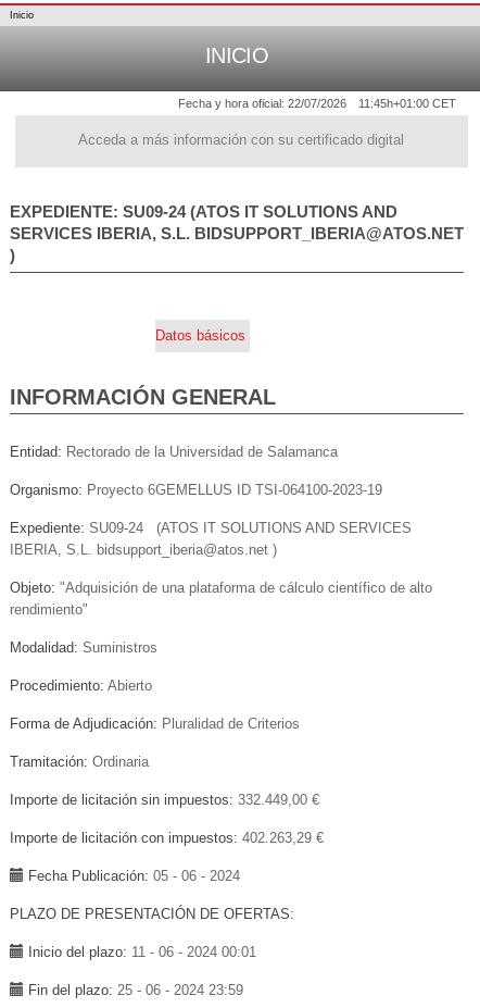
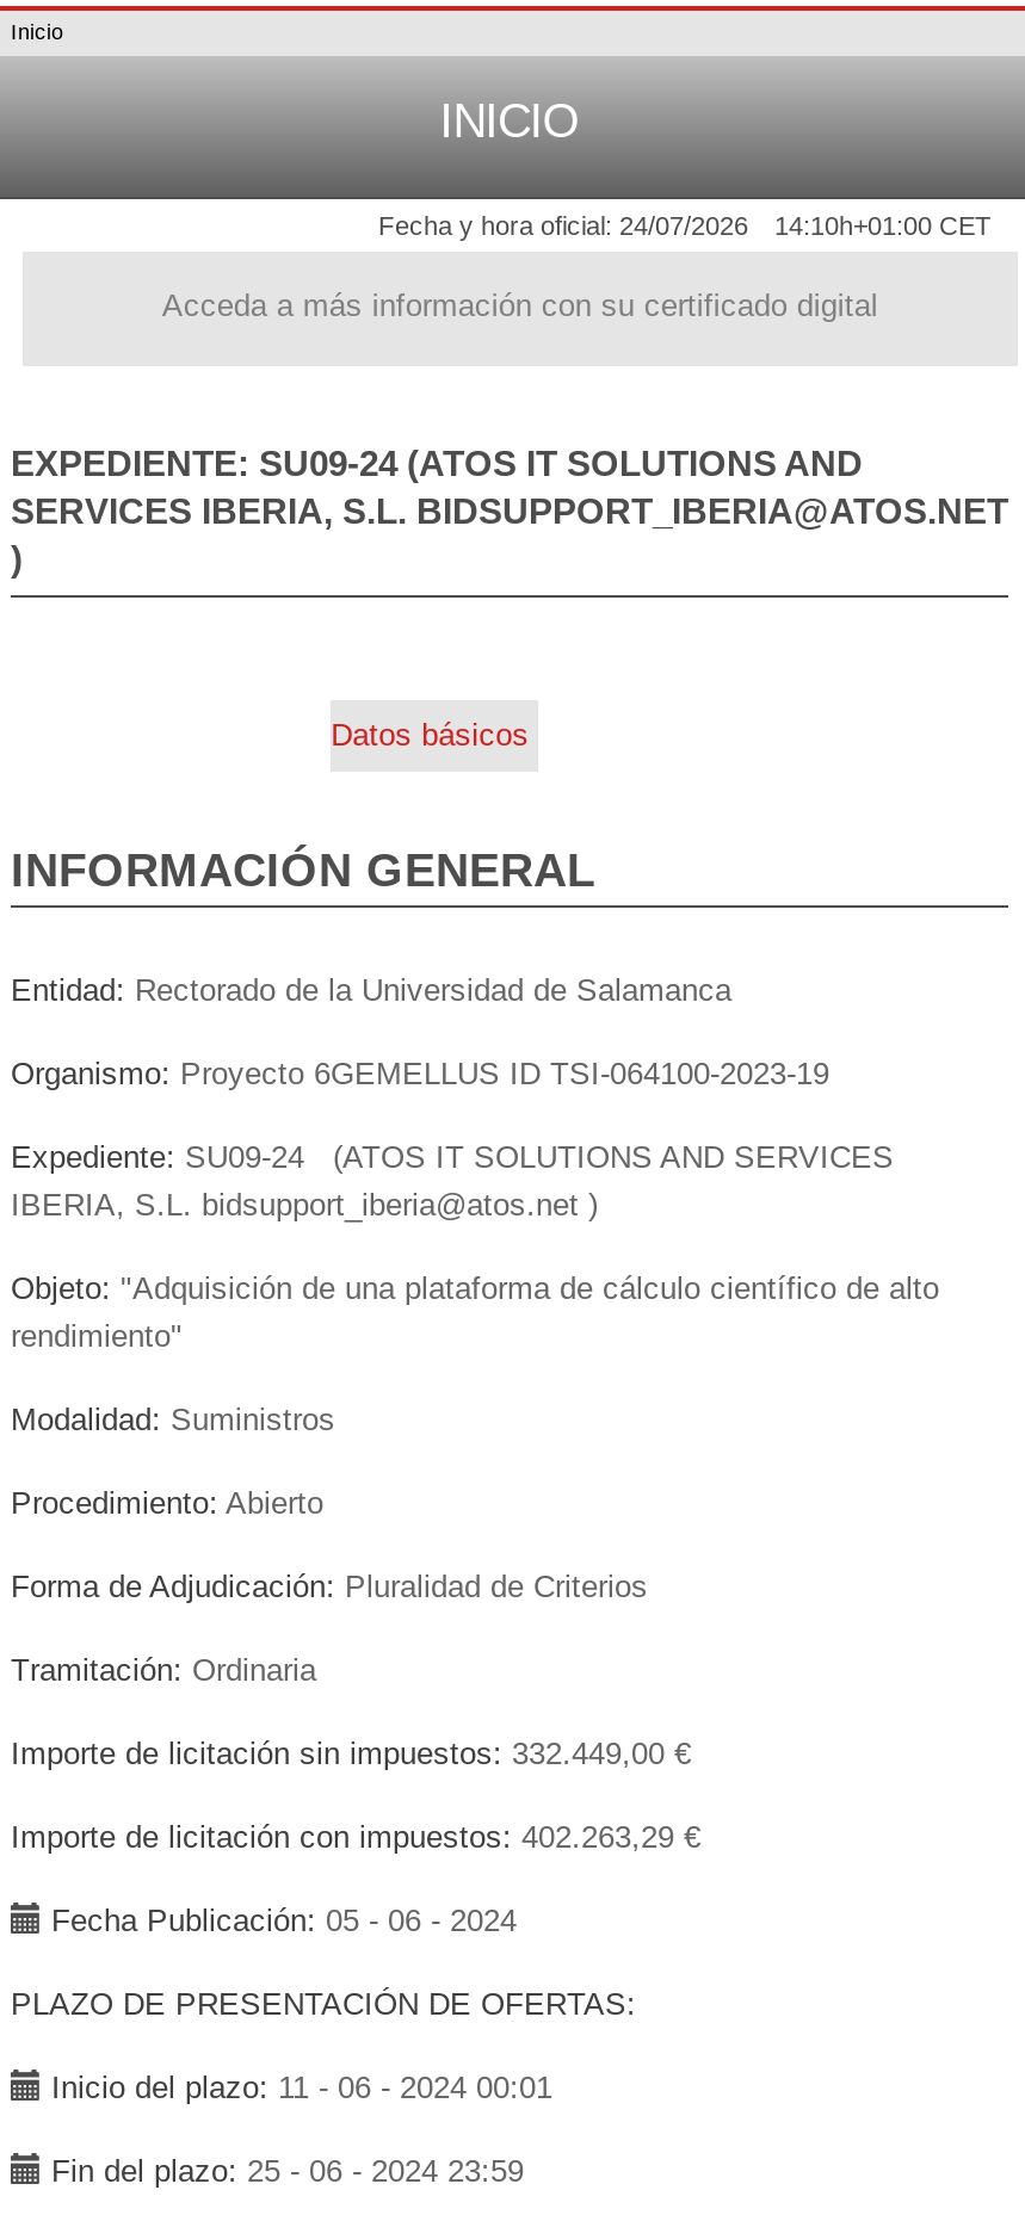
- Fecha y hora oficial: 22/07/2026
+ Fecha y hora oficial: 24/07/2026

- 11:45h+01:00 CET
+ 14:10h+01:00 CET
